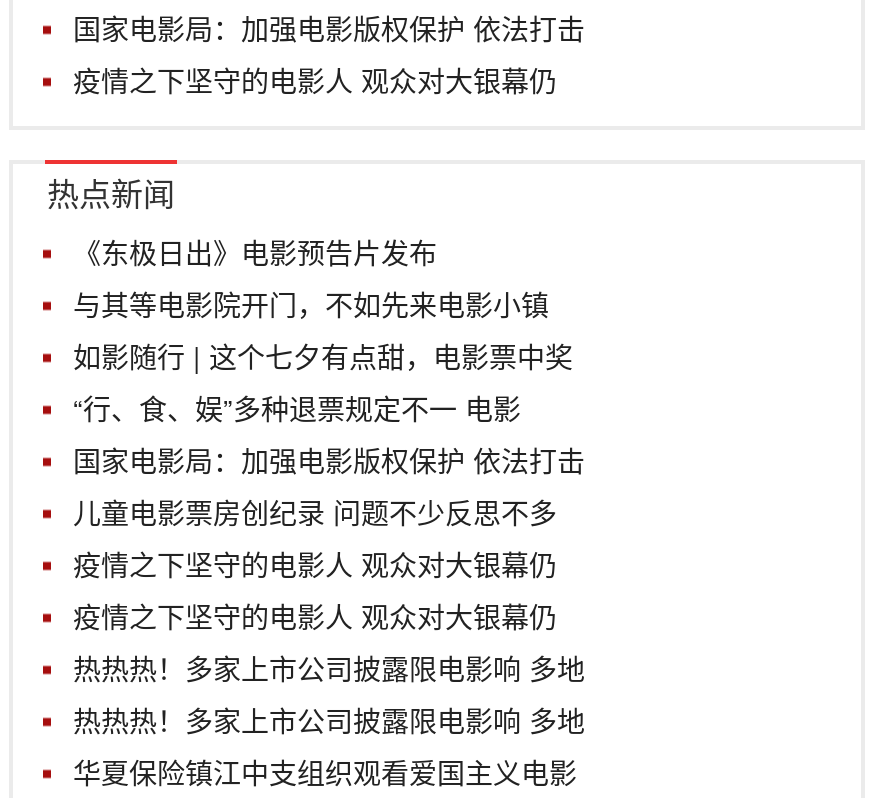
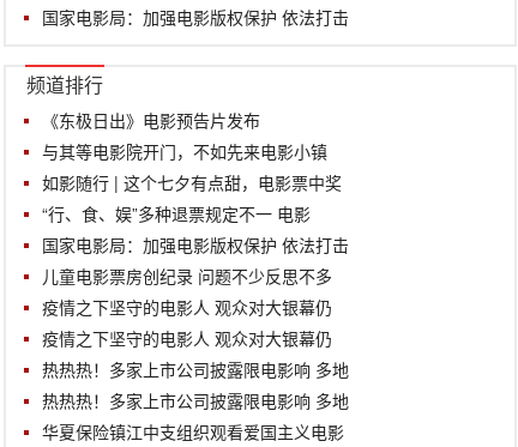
- 疫情之下坚守的电影人 观众对大银幕仍
- 热点新闻
+ 频道排行
